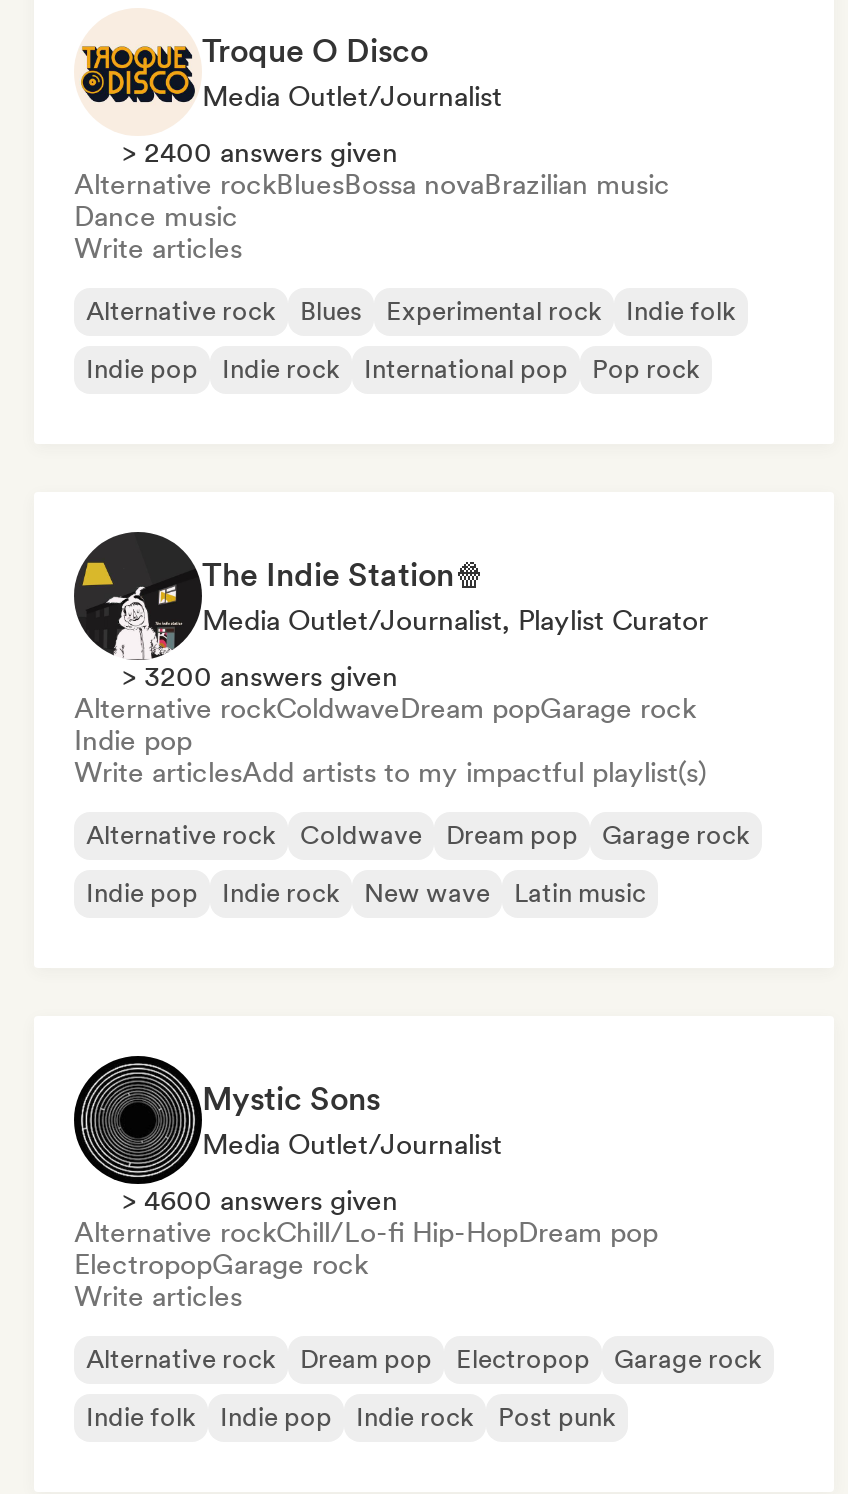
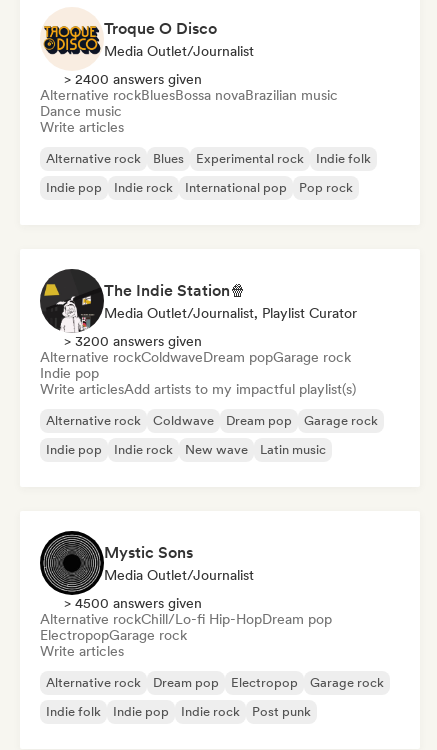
- > 4600 answers given
+ > 4500 answers given
